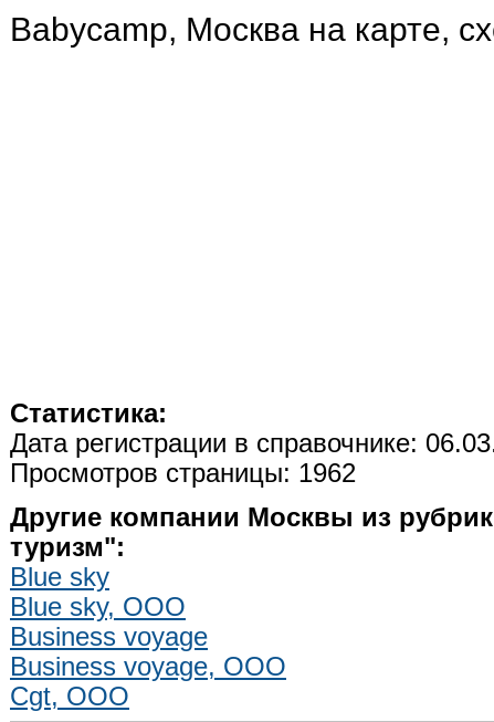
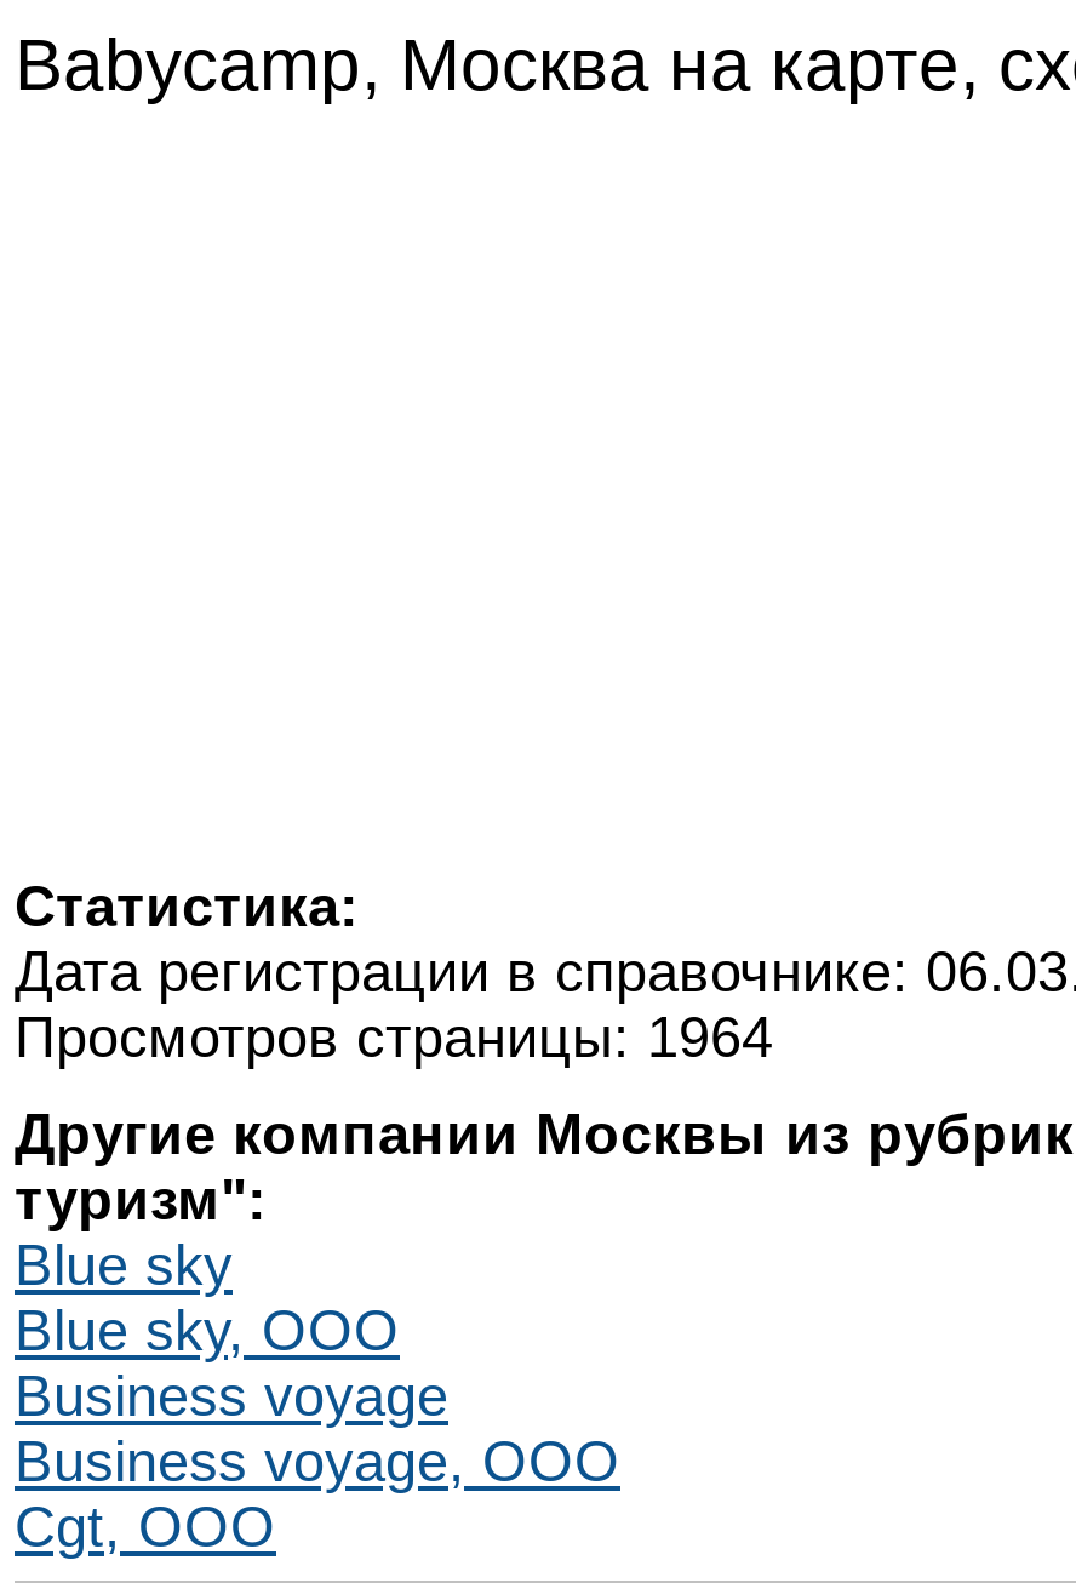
- Просмотров страницы: 1962
+ Просмотров страницы: 1964
